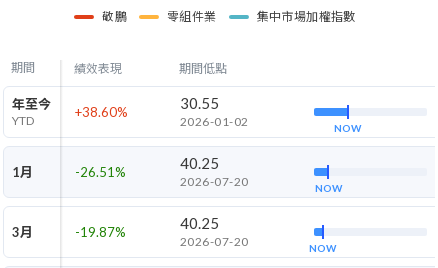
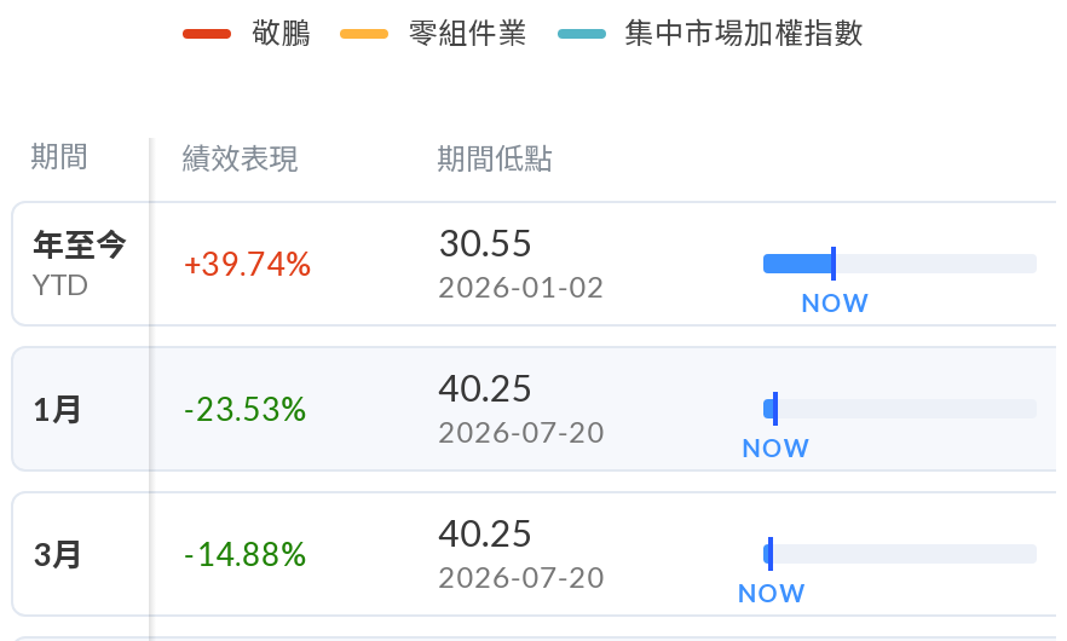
- 年至今 +38.60%
+ 年至今 +39.74%

- -26.51%
+ -23.53%

- -19.87%
+ -14.88%
